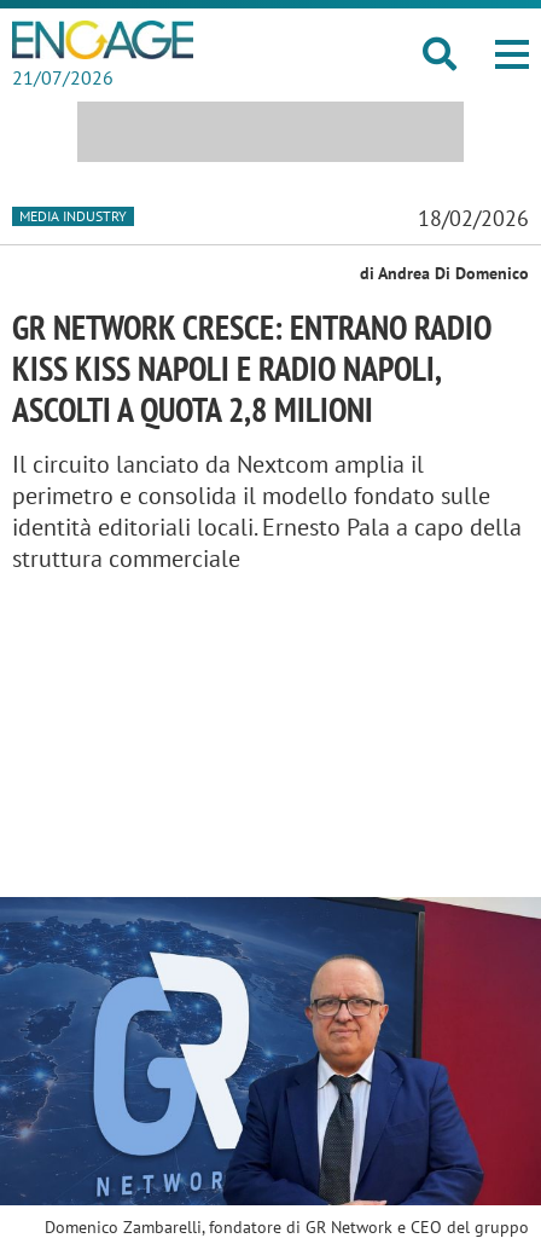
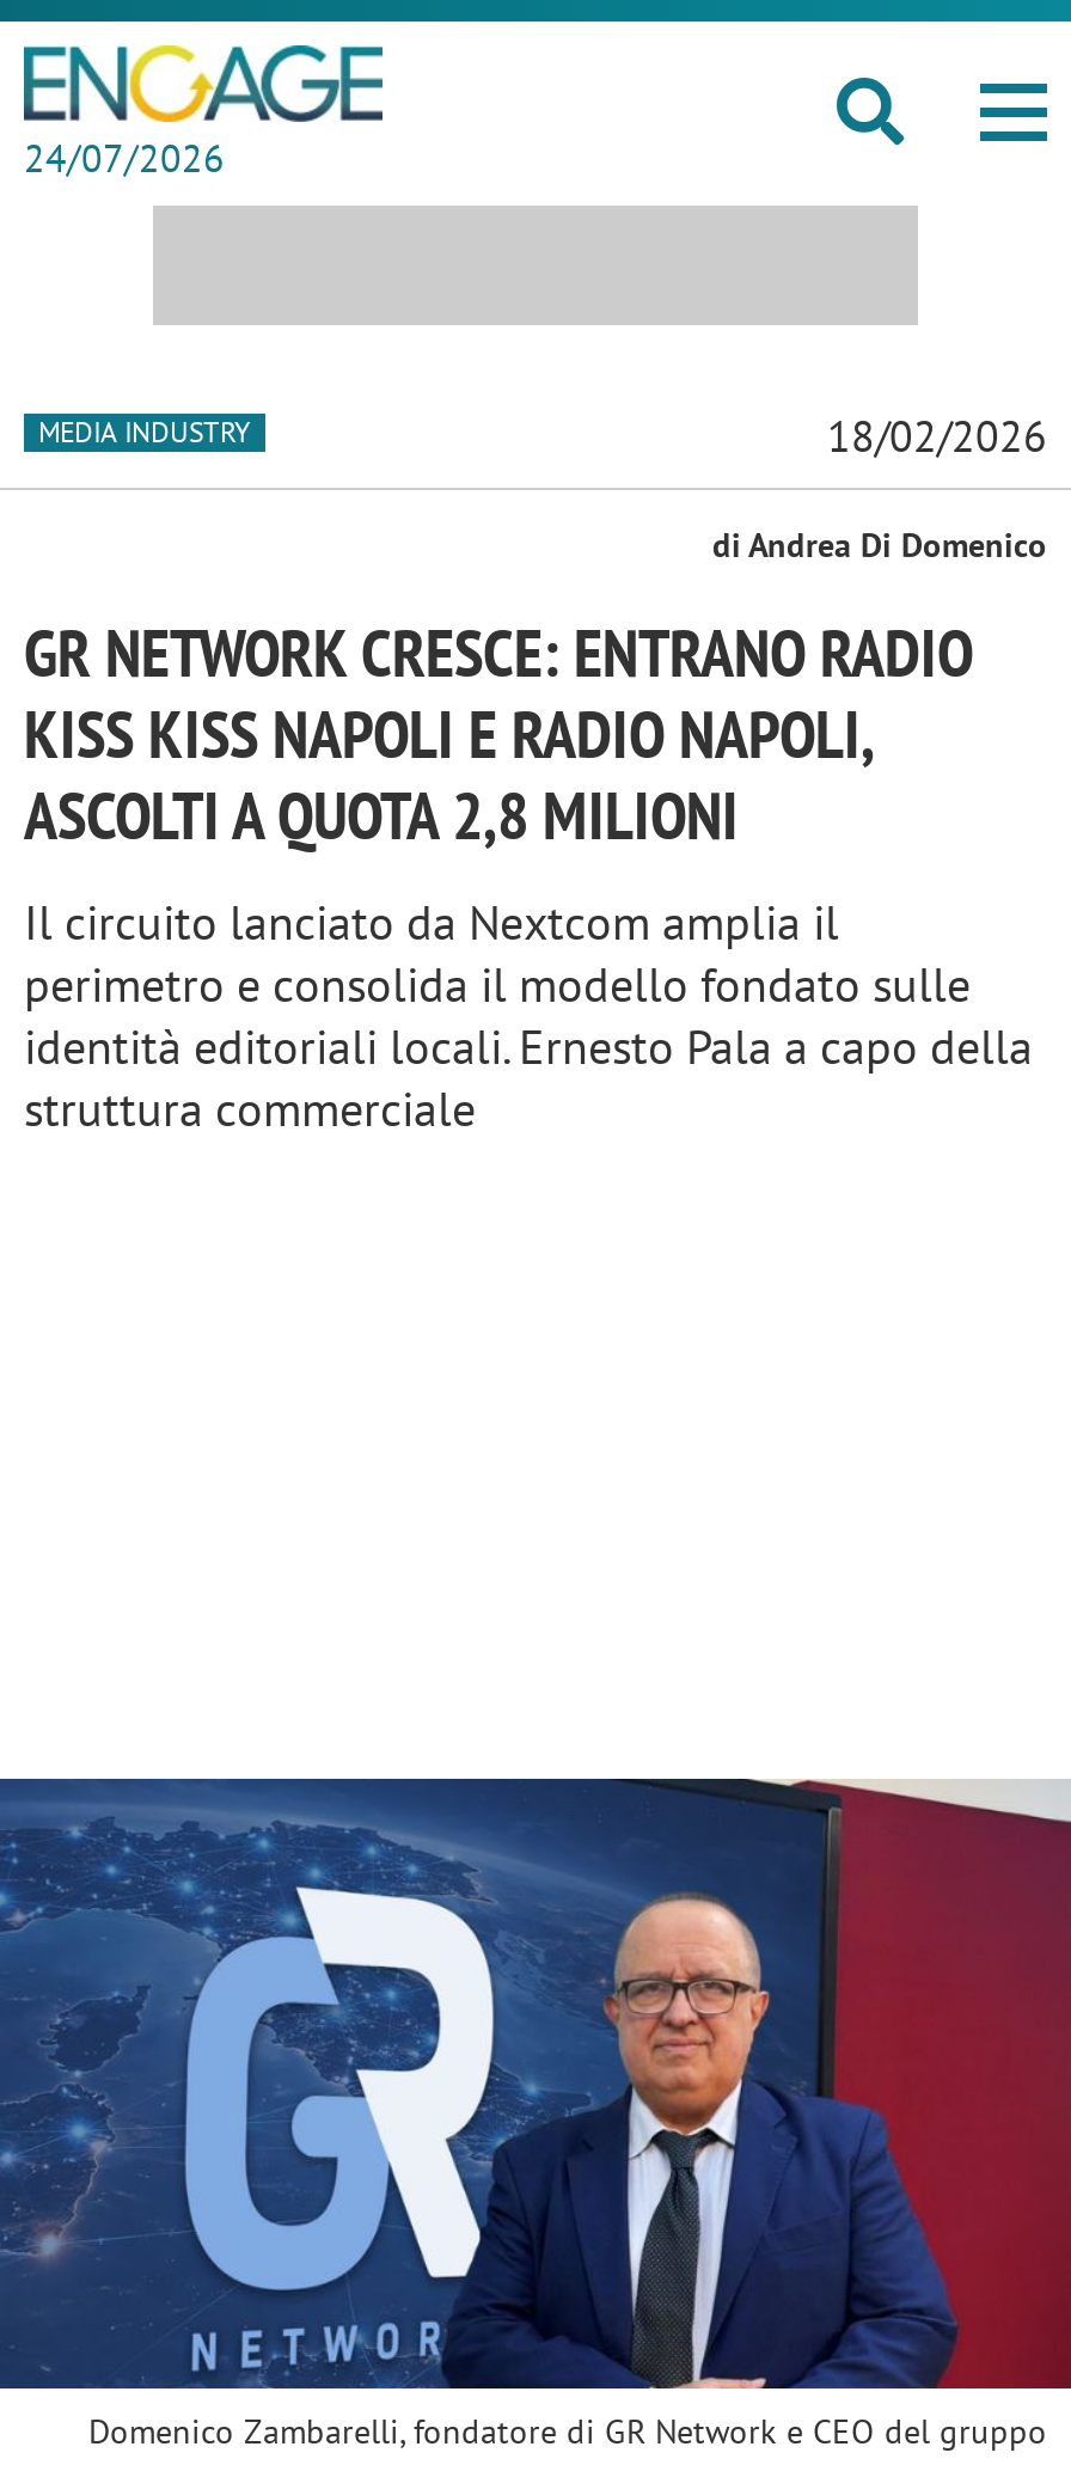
- 21/07/2026
+ 24/07/2026
